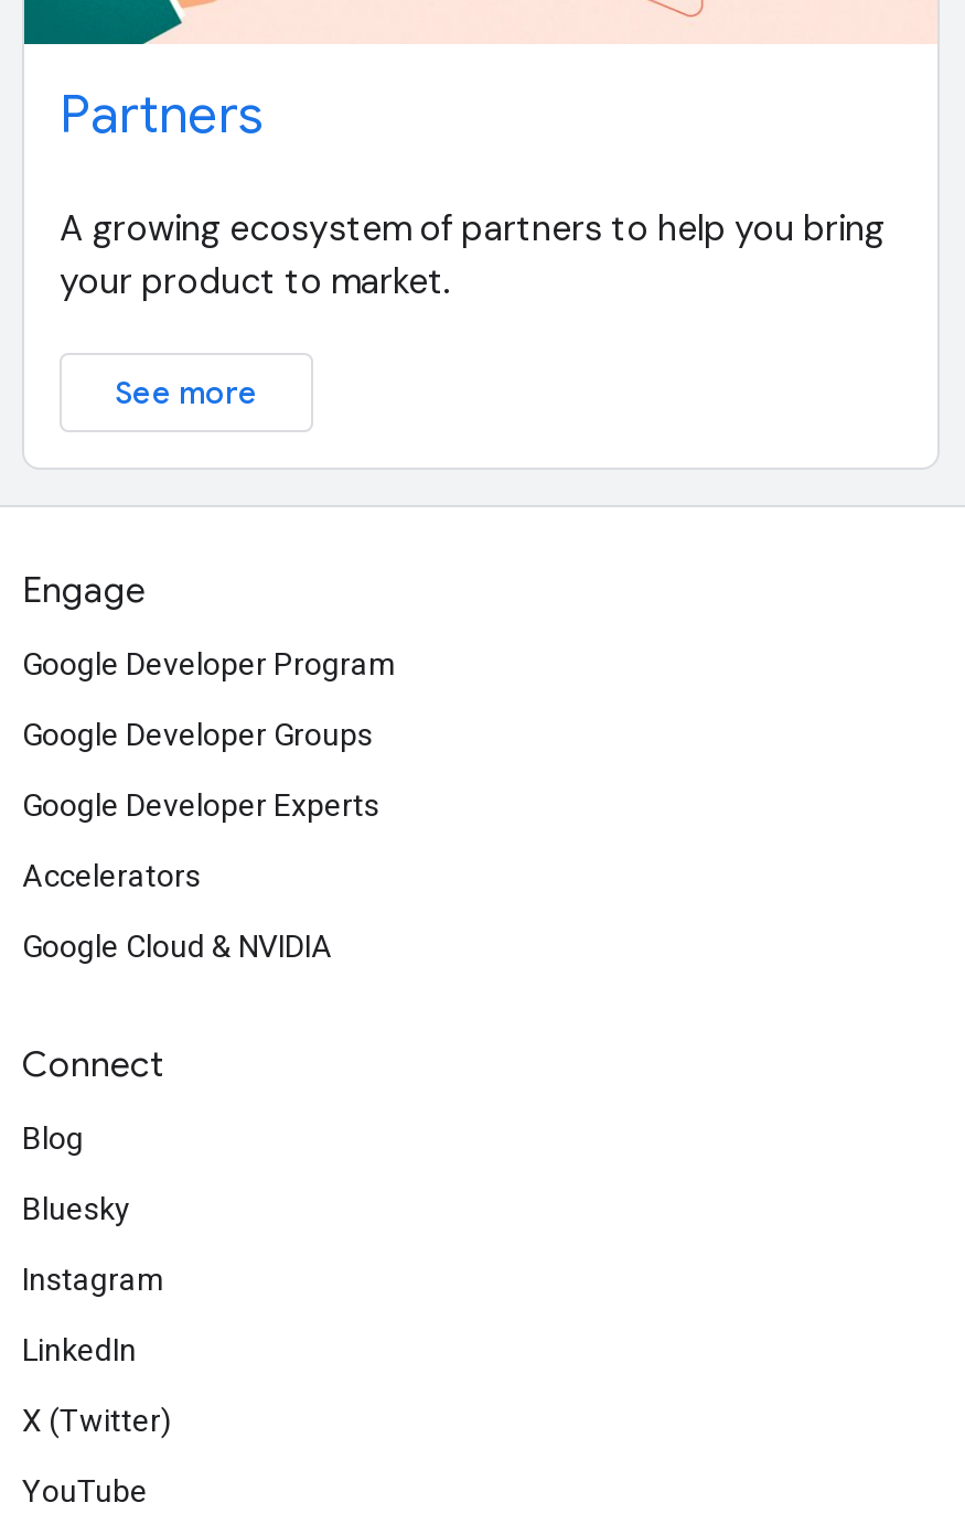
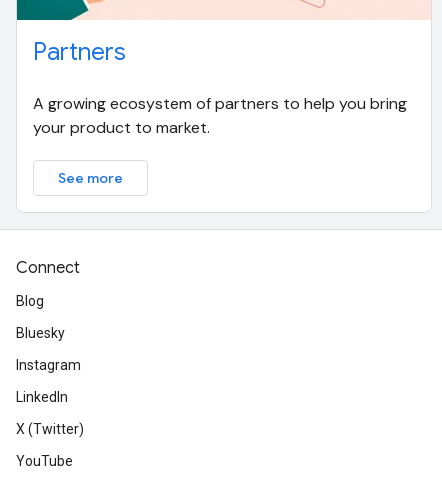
- Engage
- Google Developer Program
- Google Developer Groups
- Google Developer Experts
- Accelerators
- Google Cloud & NVIDIA
